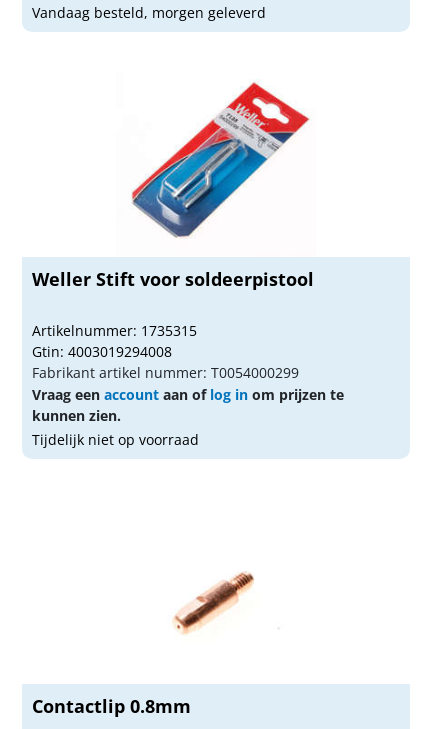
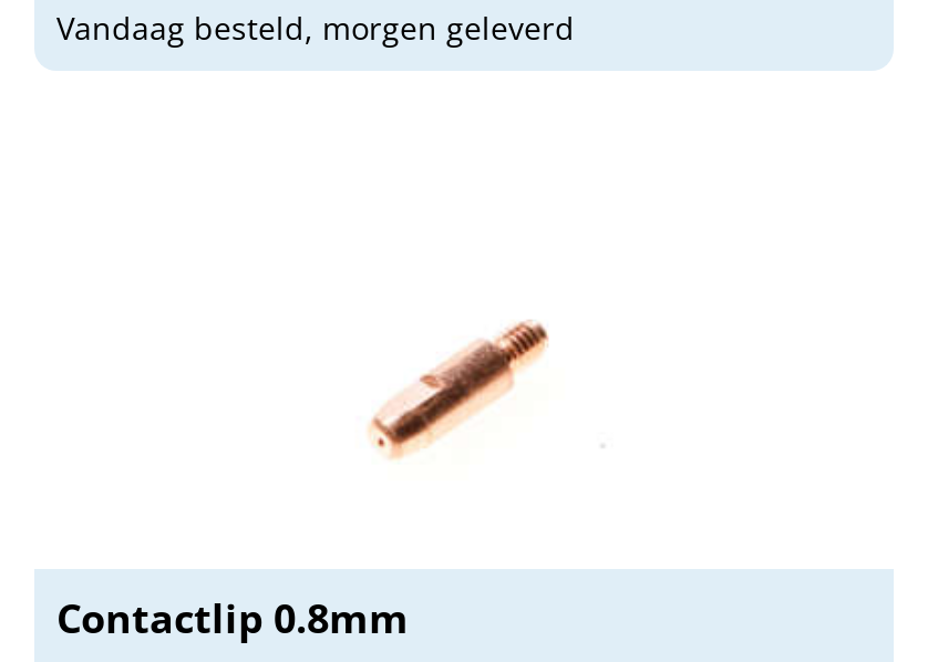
- [image]
- Weller Stift voor soldeerpistool
- Artikelnummer: 1735315
- Gtin: 4003019294008
- Fabrikant artikel nummer: T0054000299
- Vraag een account aan of log in om prijzen te
- kunnen zien.
- Tijdelijk niet op voorraad
